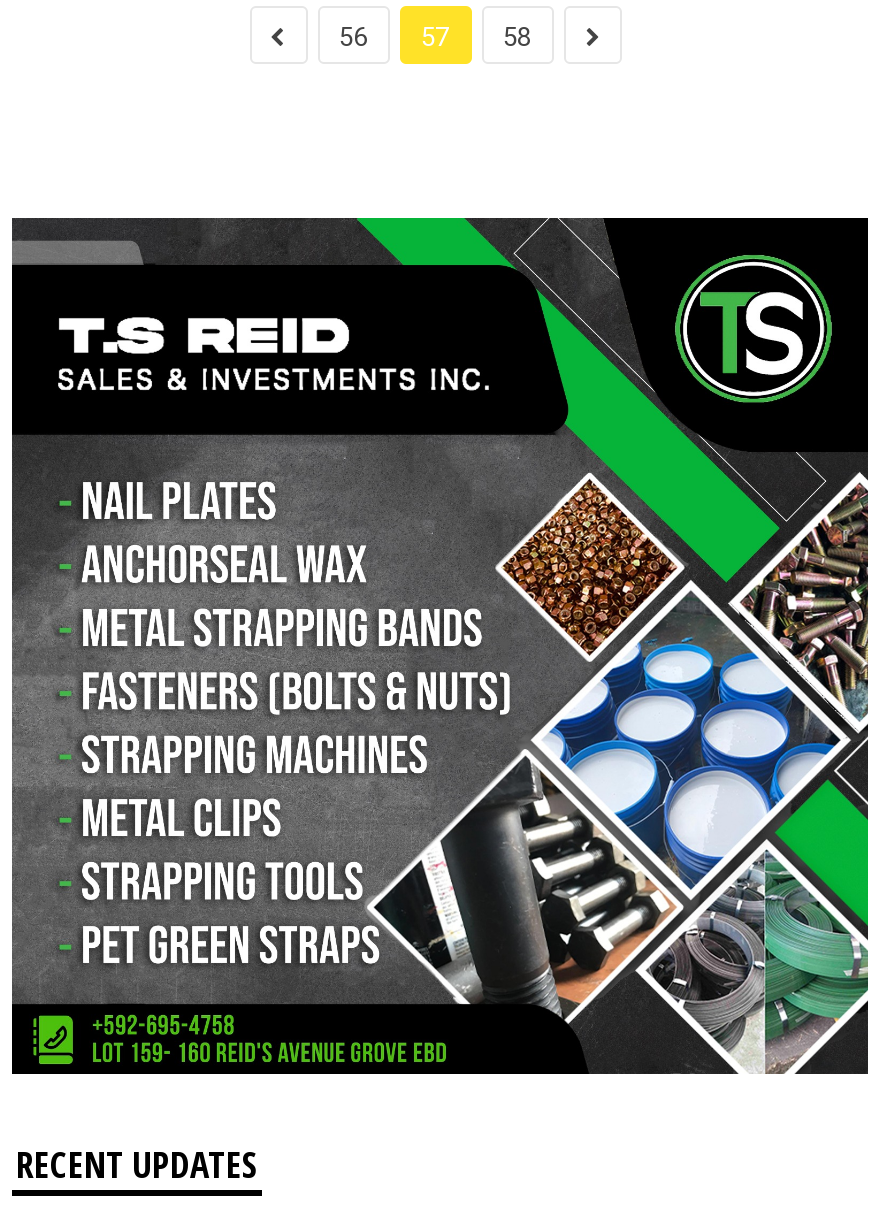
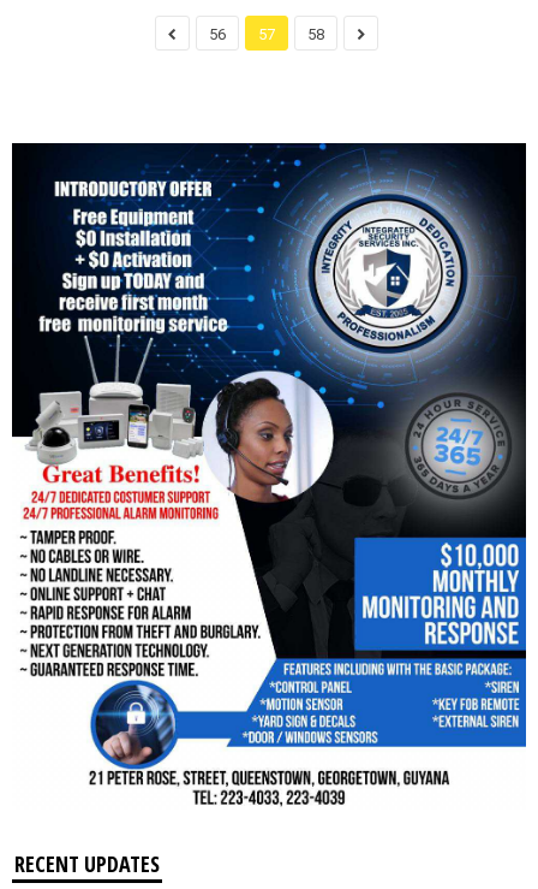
- [image]
+ [image]
